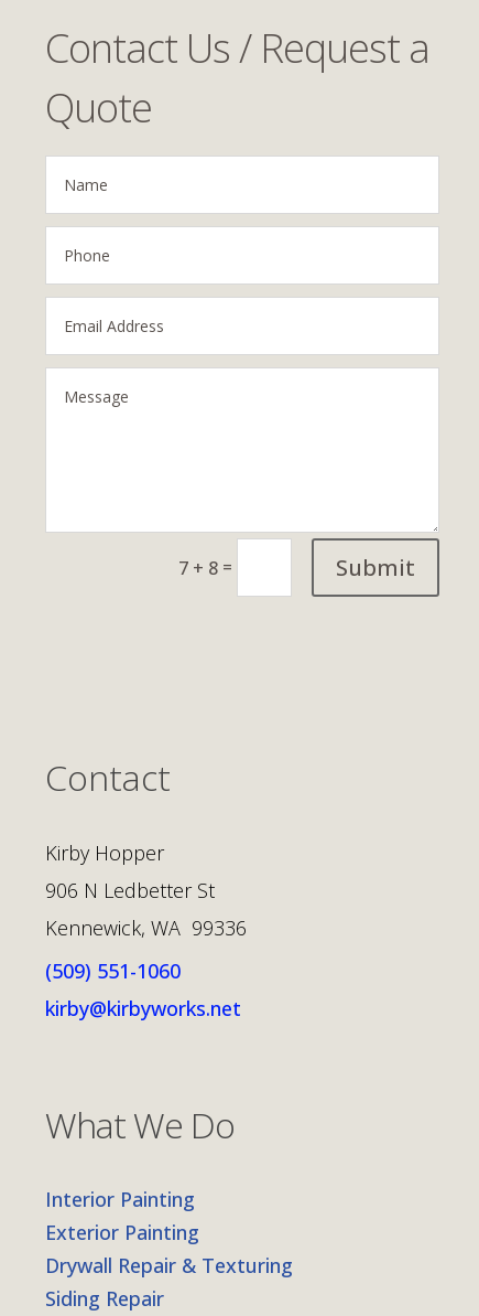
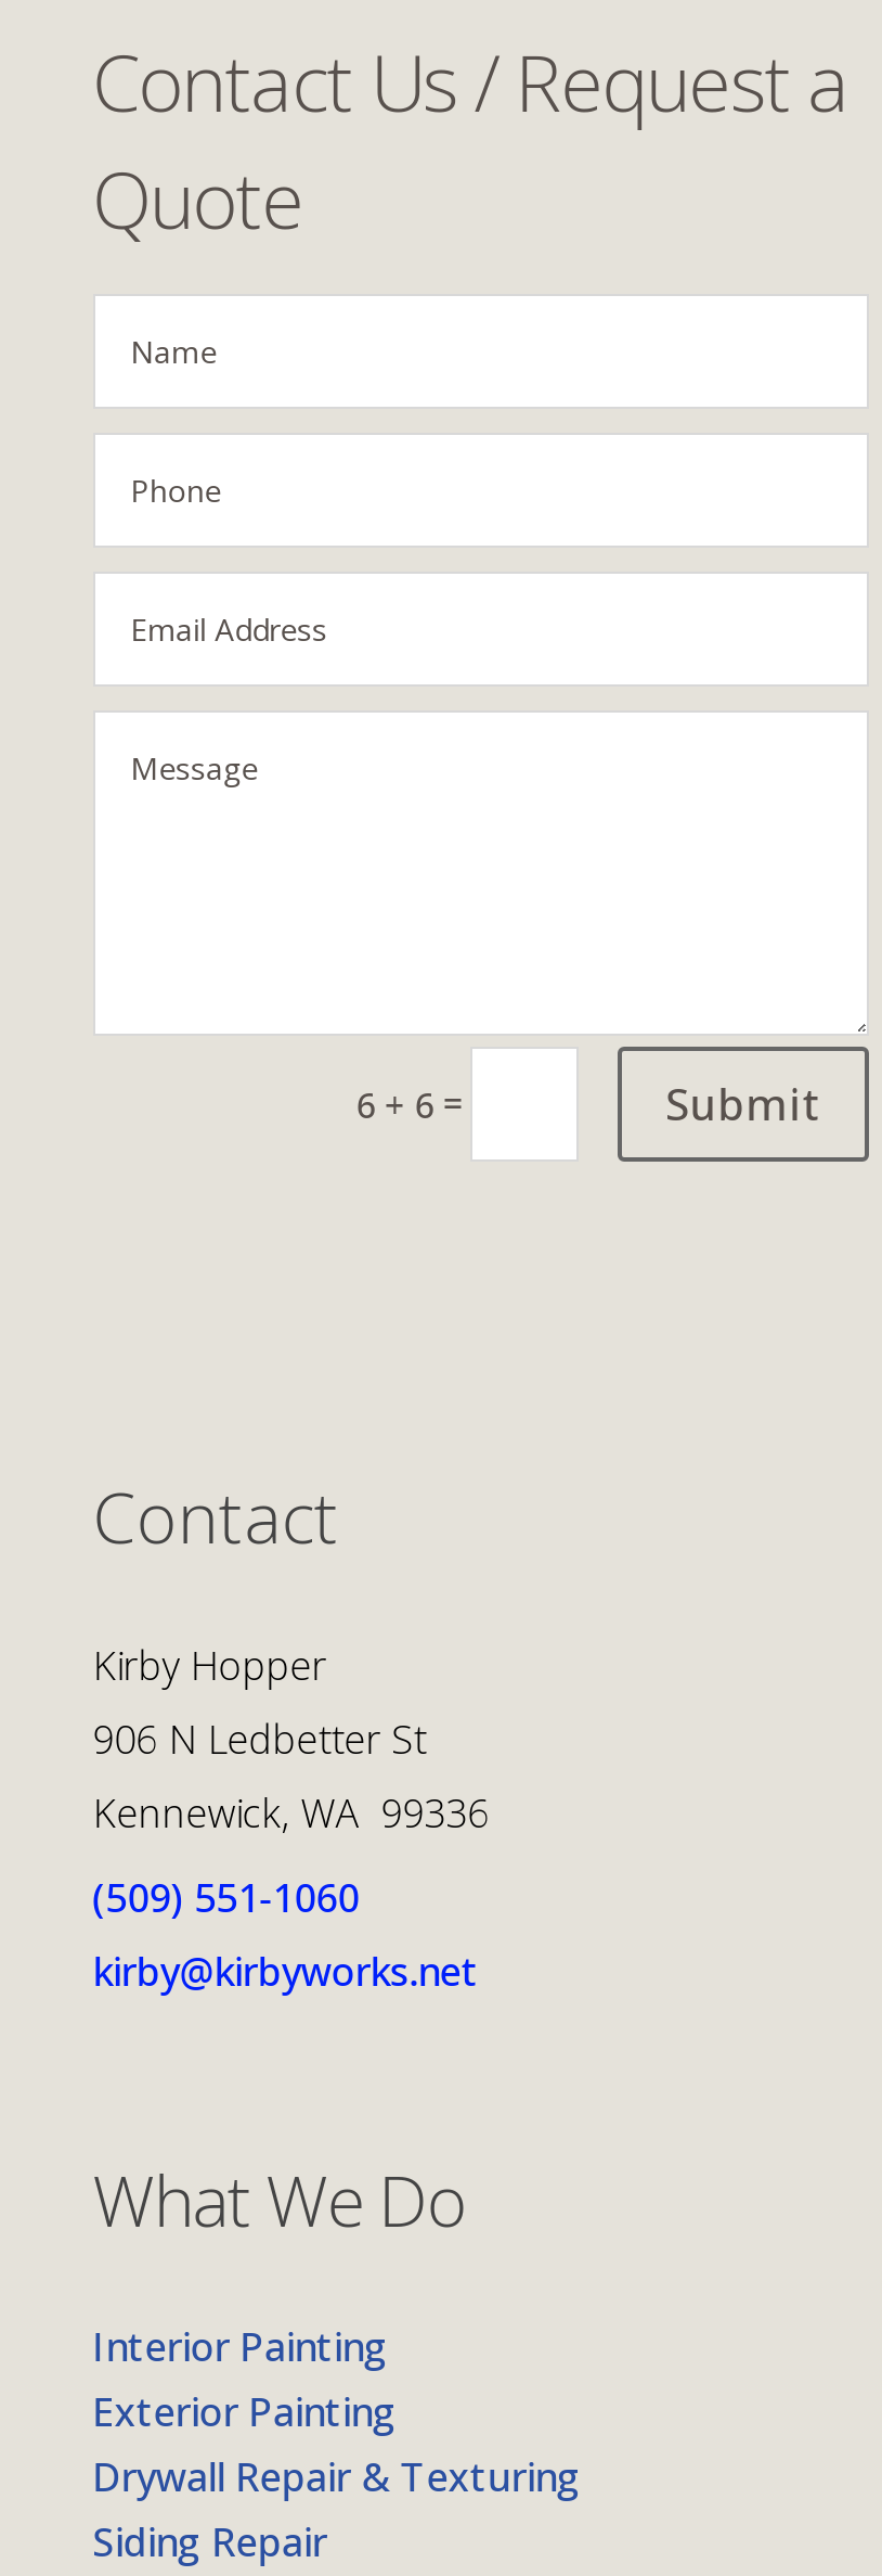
- 7 + 8 =
+ 6 + 6 =
